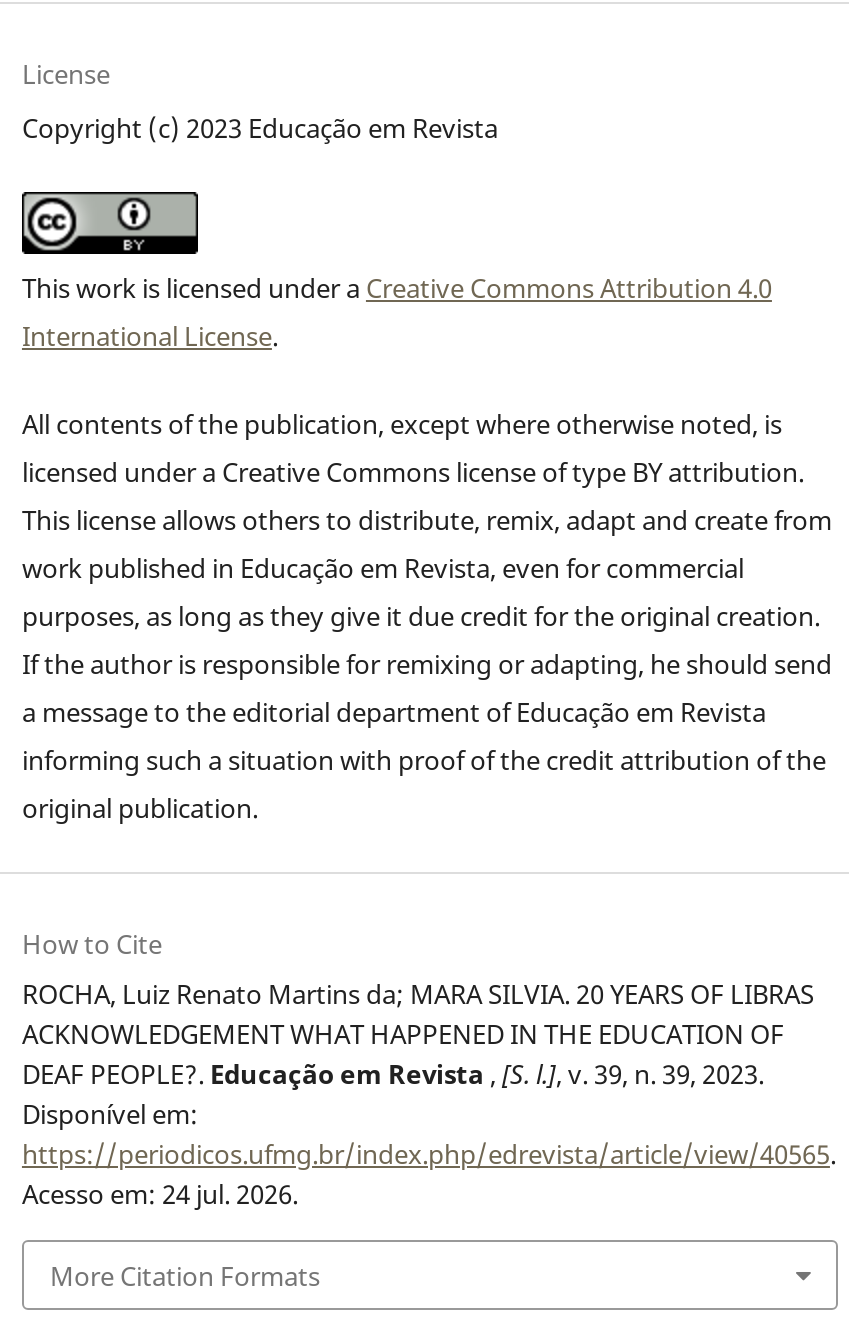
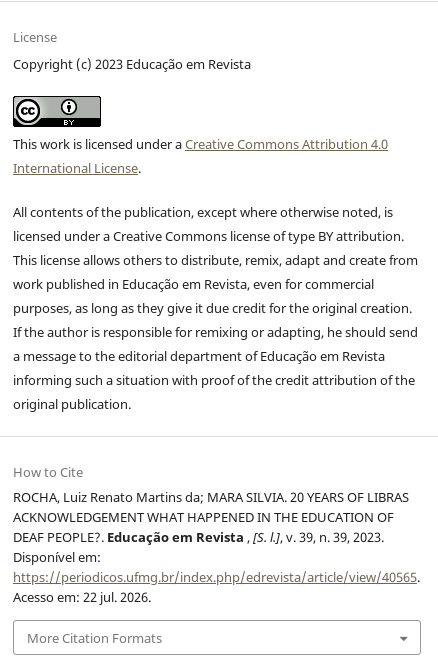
- Acesso em: 24 jul. 2026.
+ Acesso em: 22 jul. 2026.
